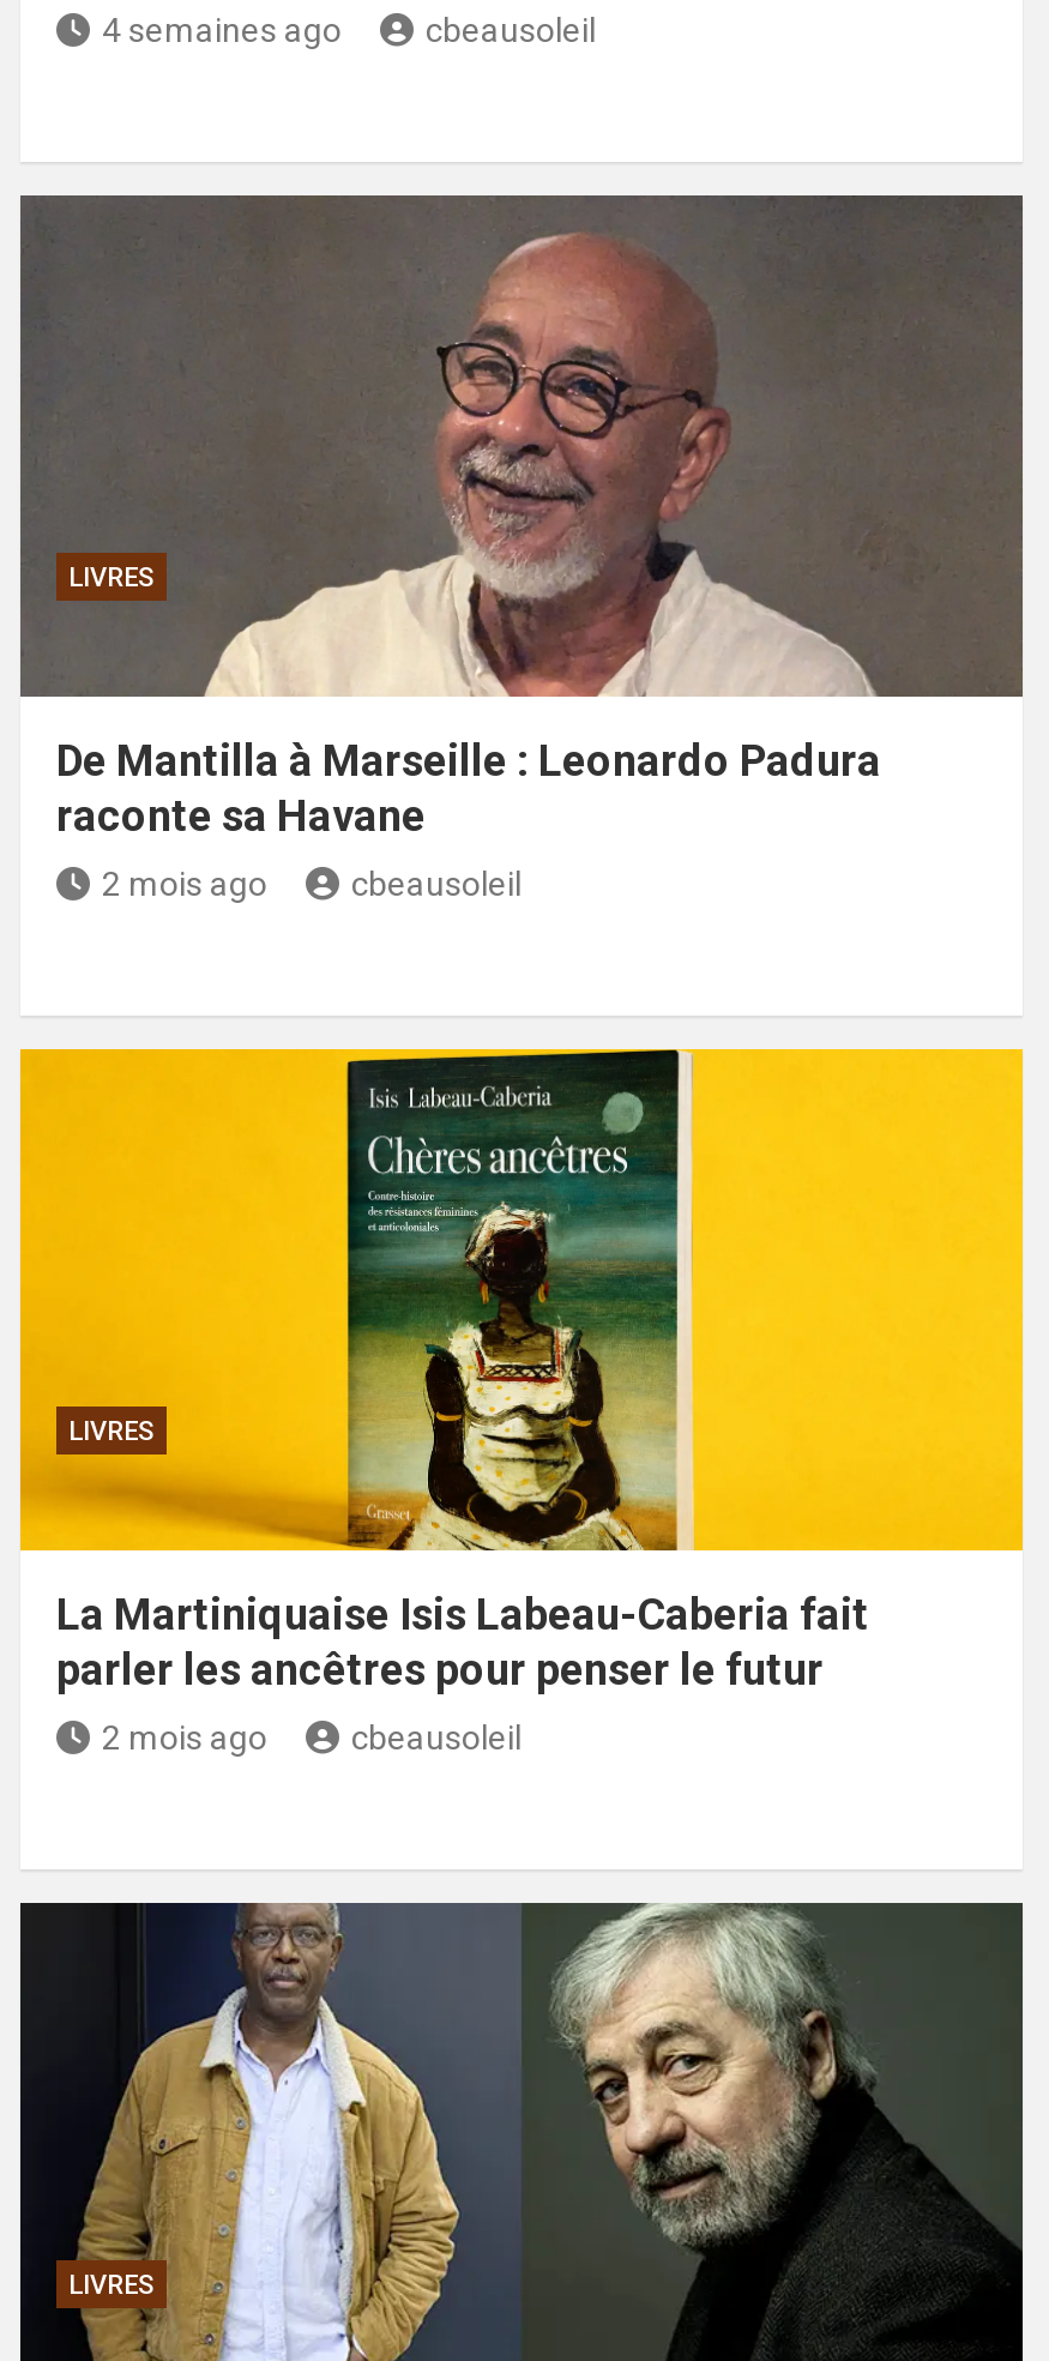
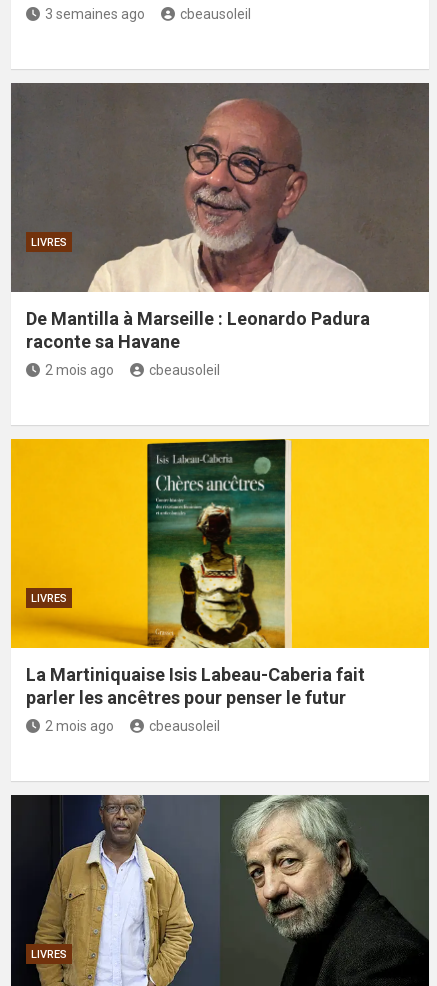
- 4 semaines ago
+ 3 semaines ago
